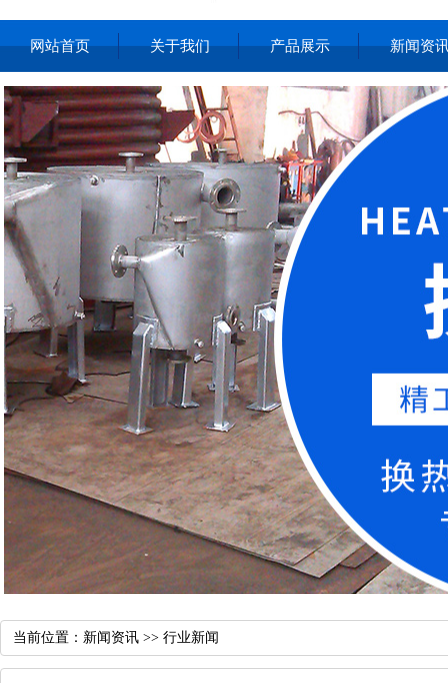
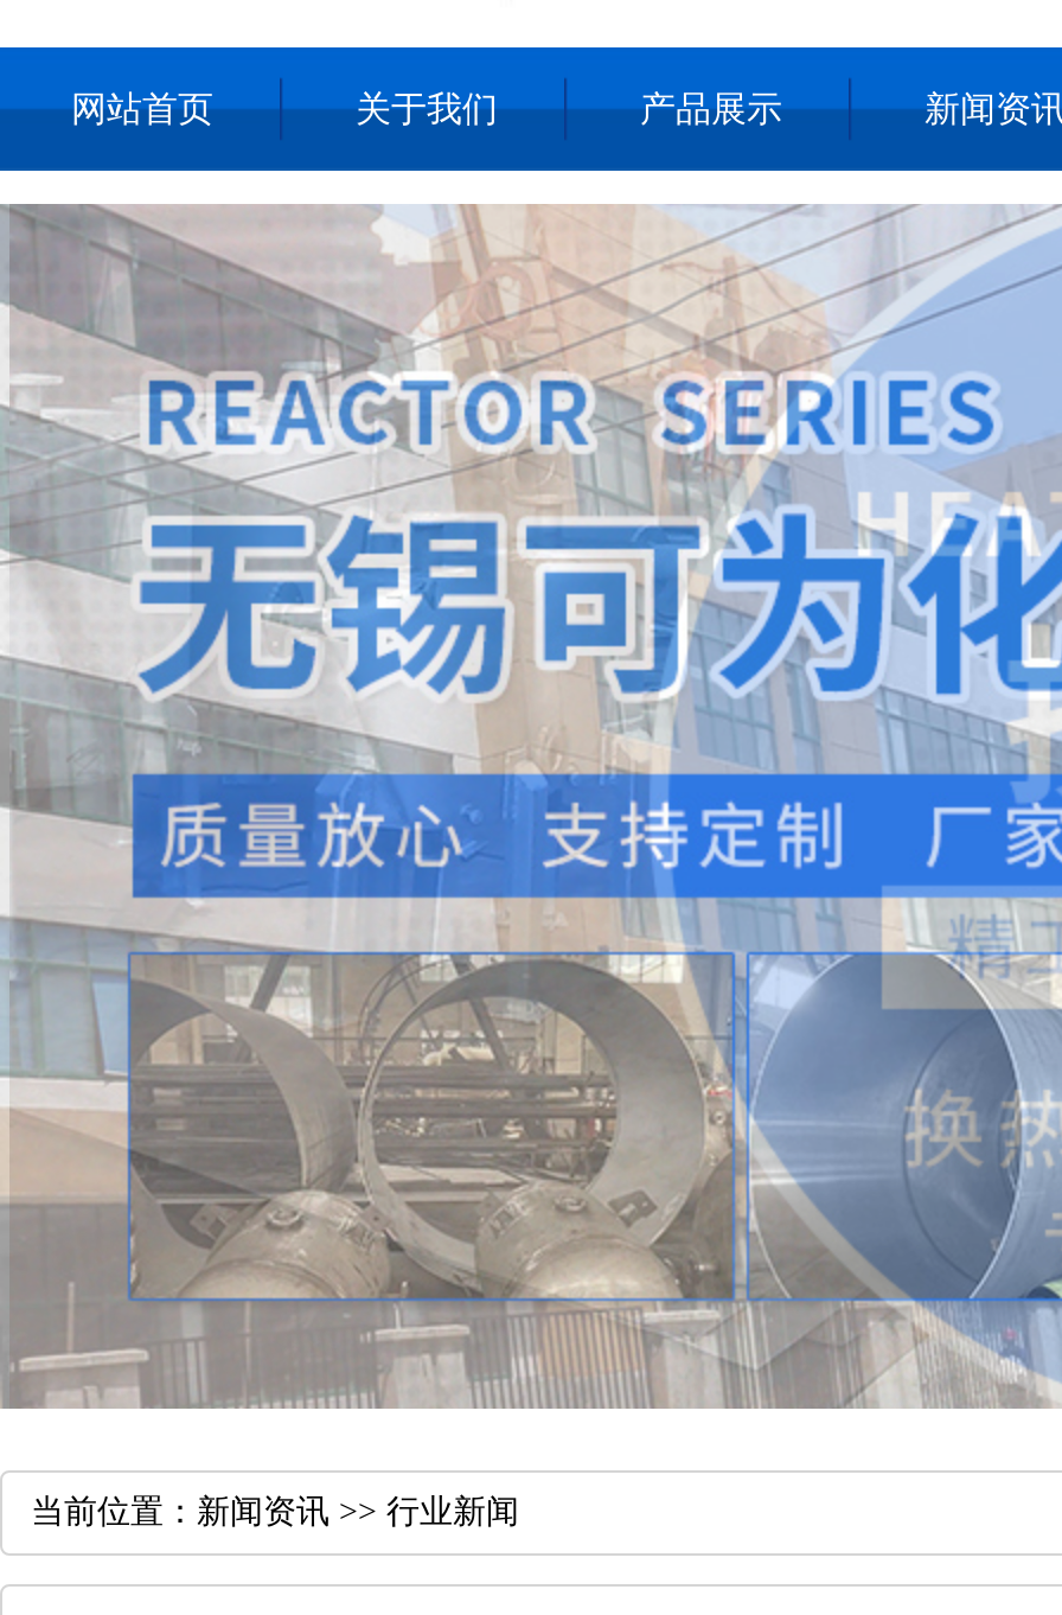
- [image]
+ [image]
